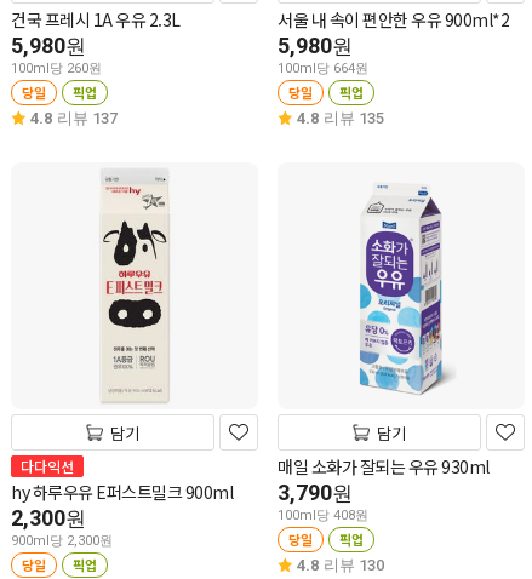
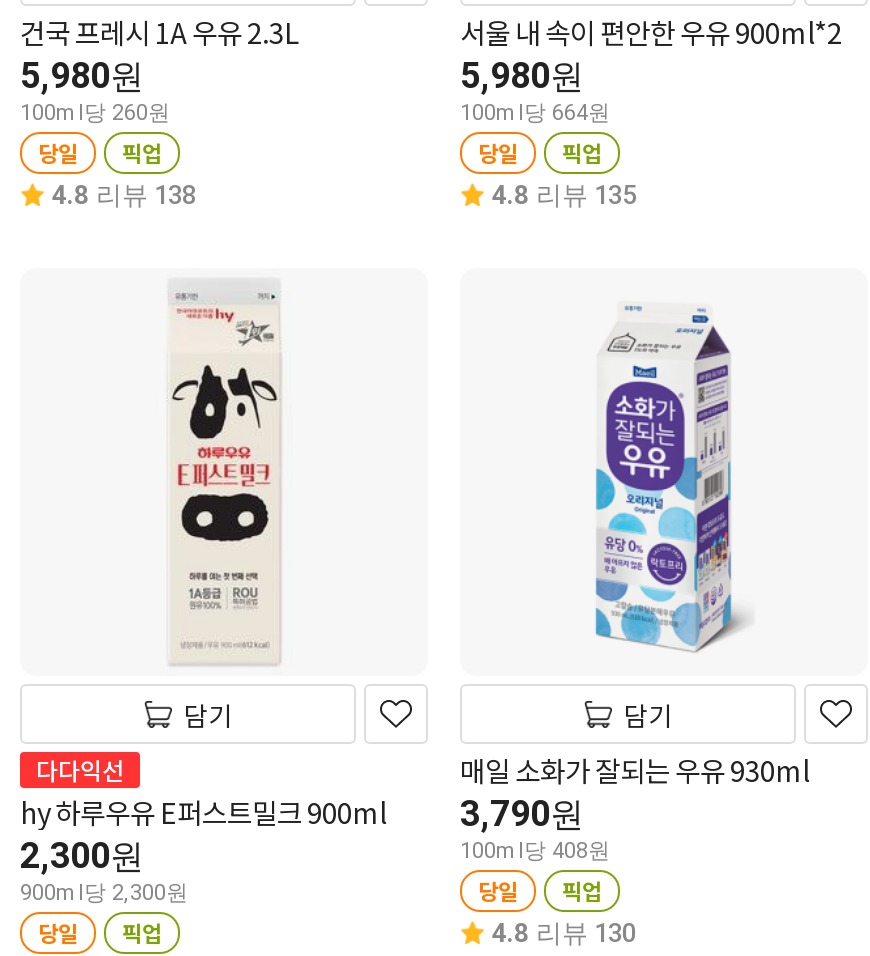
- 4.8 리뷰 137
+ 4.8 리뷰 138
